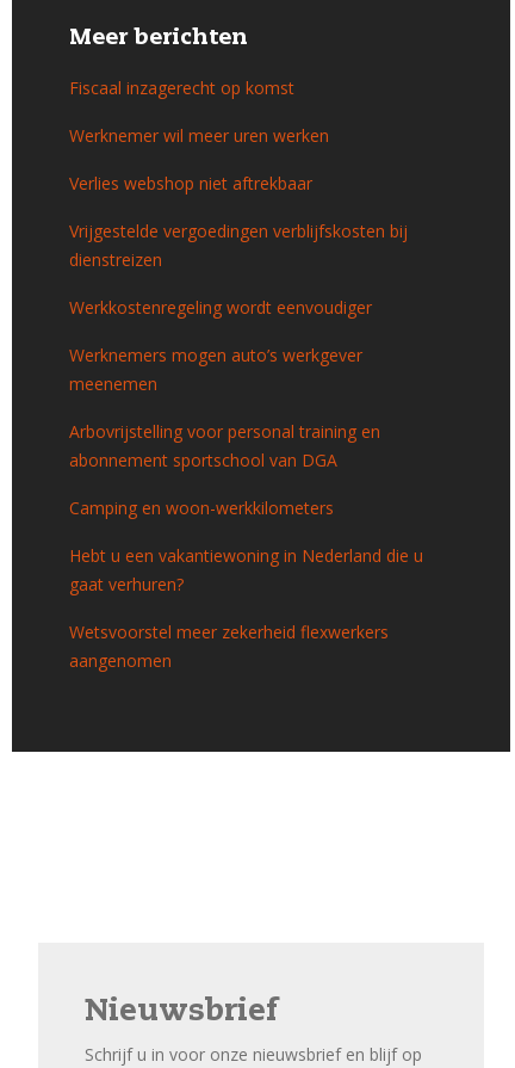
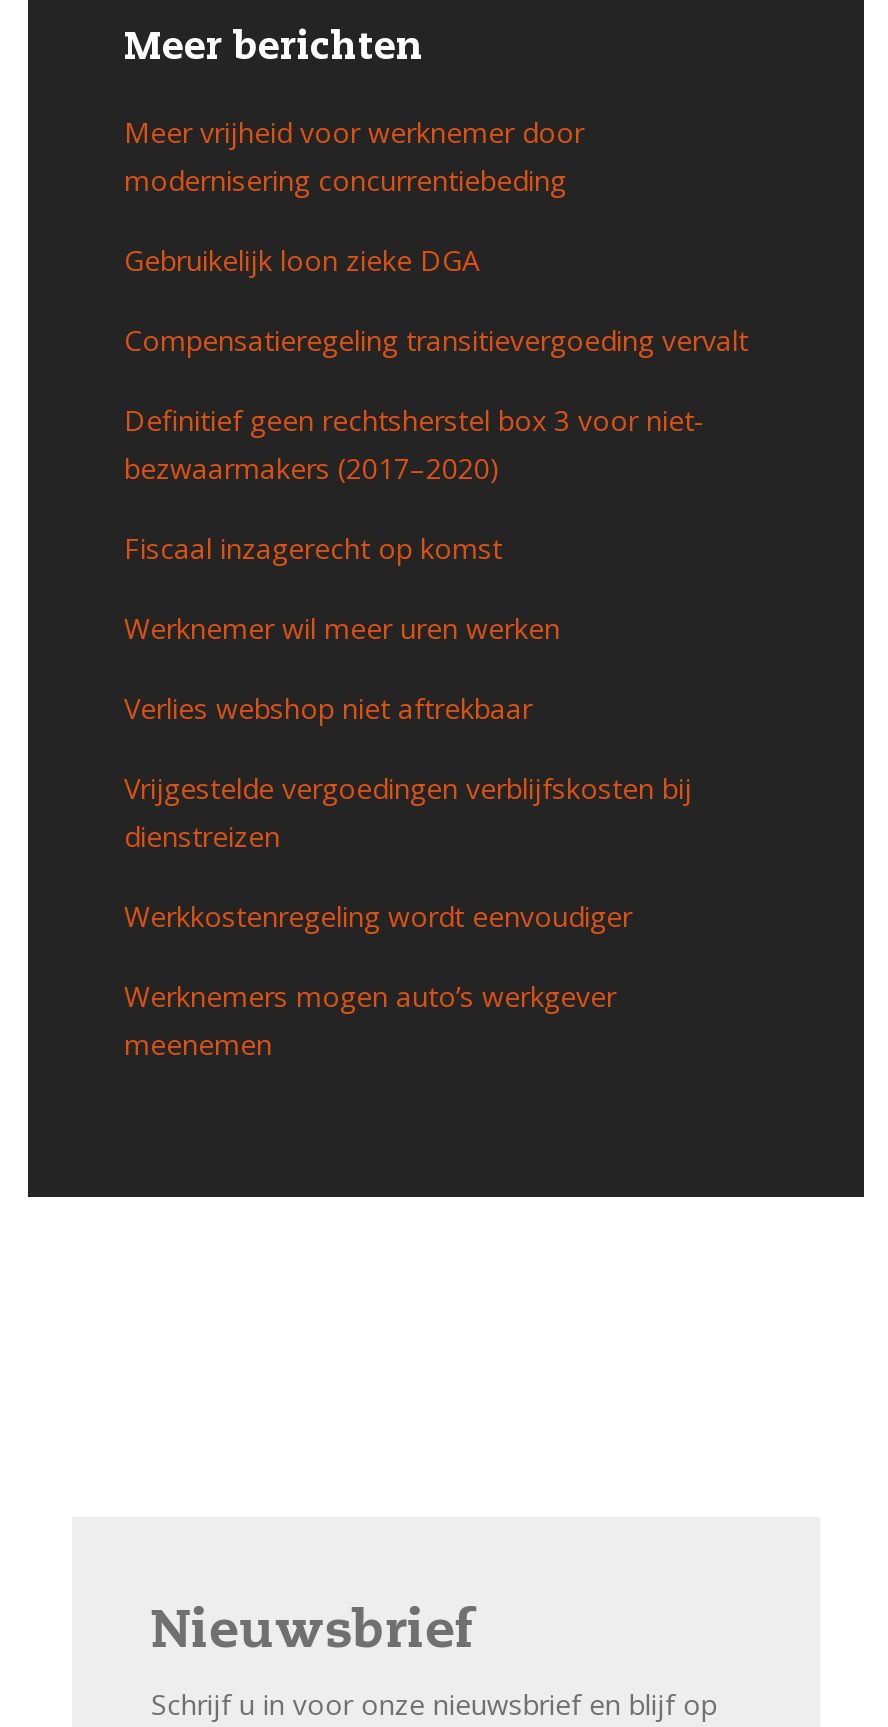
+ Meer vrijheid voor werknemer door
+ modernisering concurrentiebeding
+ Gebruikelijk loon zieke DGA
+ Compensatieregeling transitievergoeding vervalt
+ Definitief geen rechtsherstel box 3 voor niet-
+ bezwaarmakers (2017–2020)

moved down: Fiscaal inzagerecht op komst | Werknemer wil meer uren werken | Verlies webshop niet aftrekbaar | Vrijgestelde vergoedingen verblijfskosten bij | dienstreizen | Werkkostenregeling wordt eenvoudiger | Werknemers mogen auto’s werkgever | meenemen

- Arbovrijstelling voor personal training en
- abonnement sportschool van DGA
- Camping en woon-werkkilometers
- Hebt u een vakantiewoning in Nederland die u
- gaat verhuren?
- Wetsvoorstel meer zekerheid flexwerkers
- aangenomen
